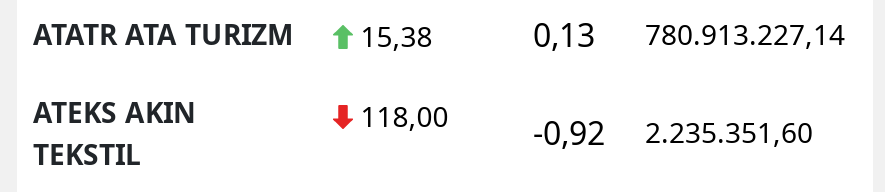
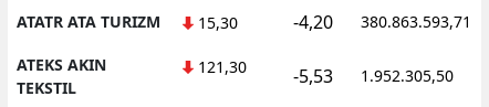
- ATATR ATA TURIZM 15,38
+ ATATR ATA TURIZM 15,30

- 0,13
+ -4,20

- 780.913.227,14
+ 380.863.593,71

- 118,00
+ 121,30

- -0,92
+ -5,53

- 2.235.351,60
+ 1.952.305,50
